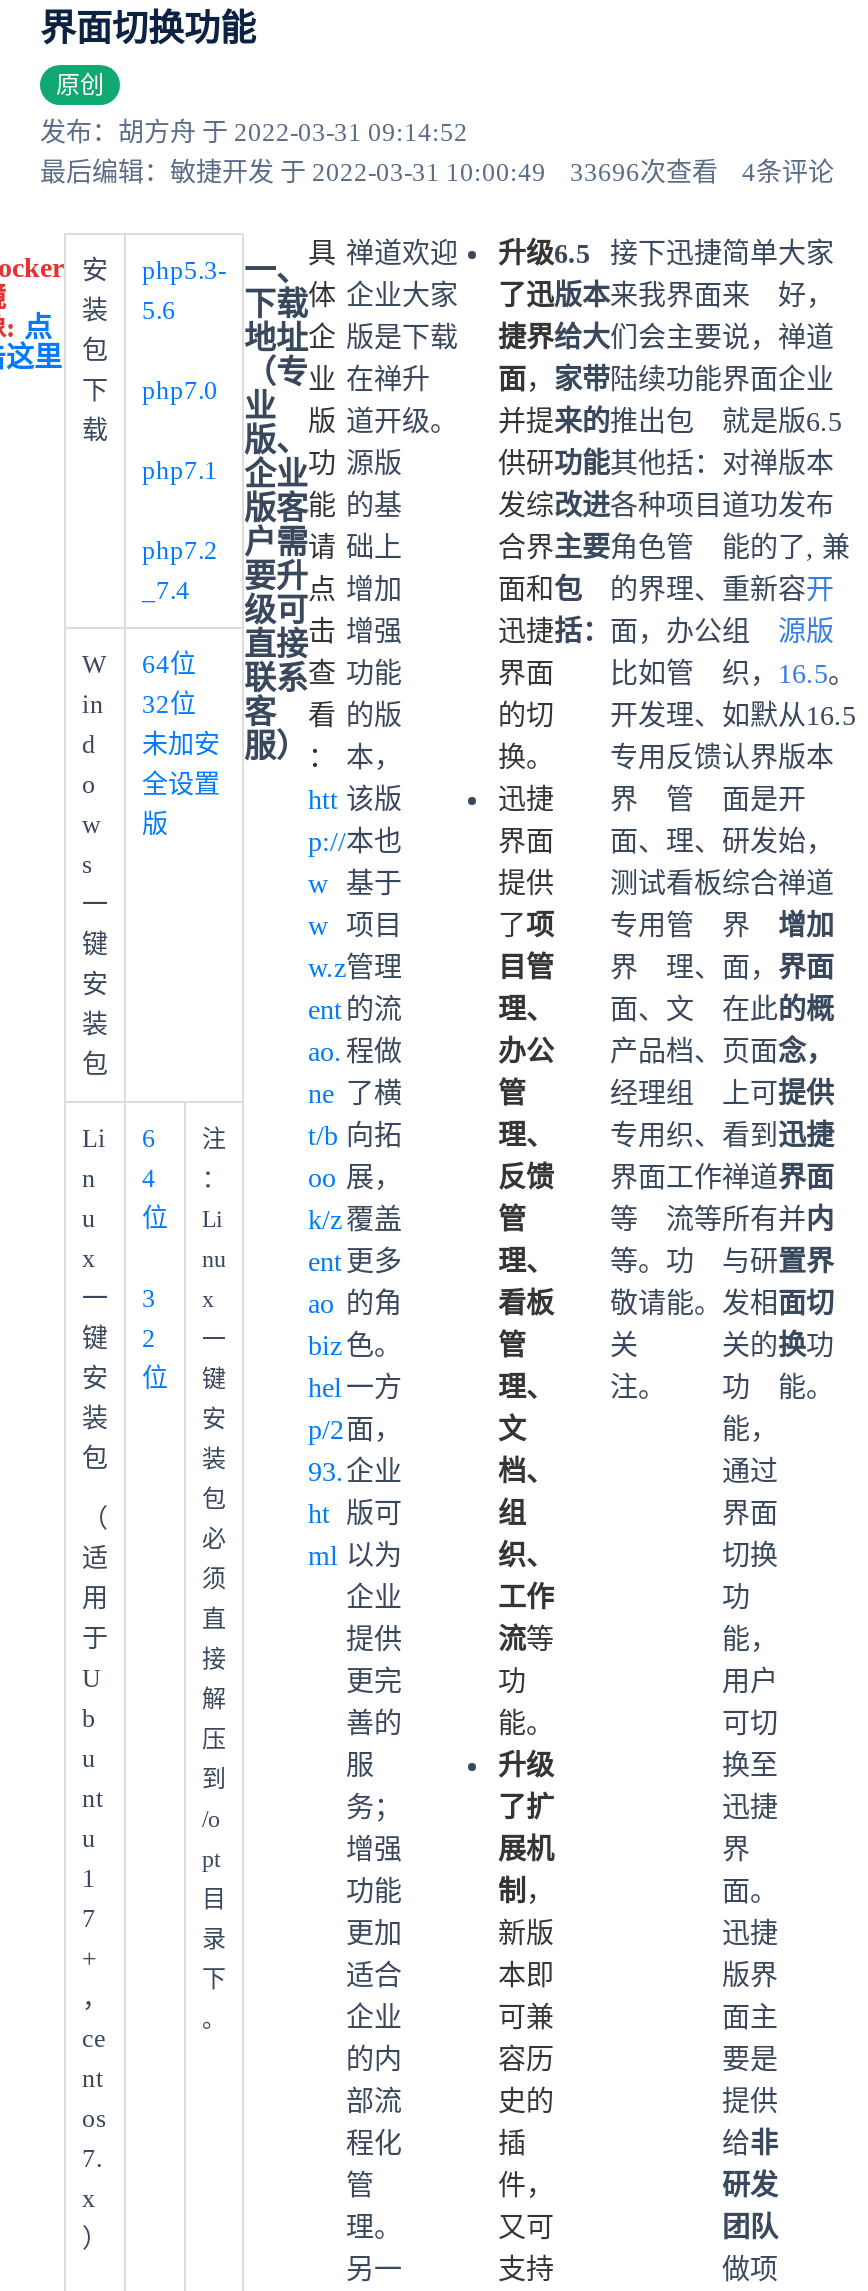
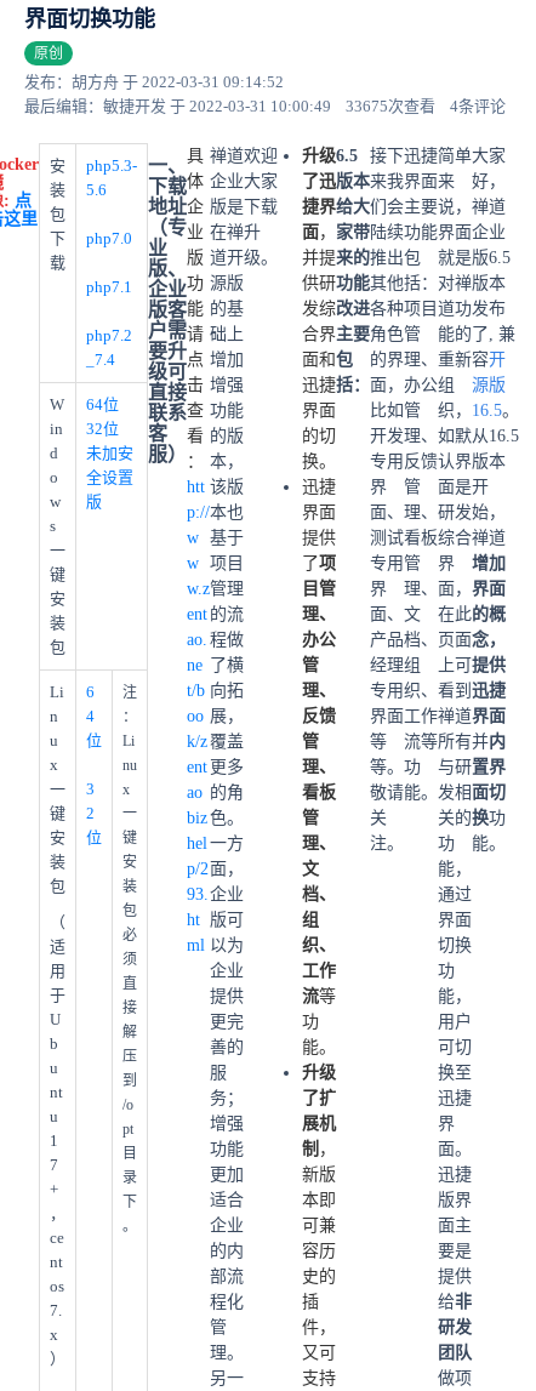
- 最后编辑：敏捷开发 于 2022-03-31 10:00:49 33696次查看 4条评论
+ 最后编辑：敏捷开发 于 2022-03-31 10:00:49 33675次查看 4条评论
